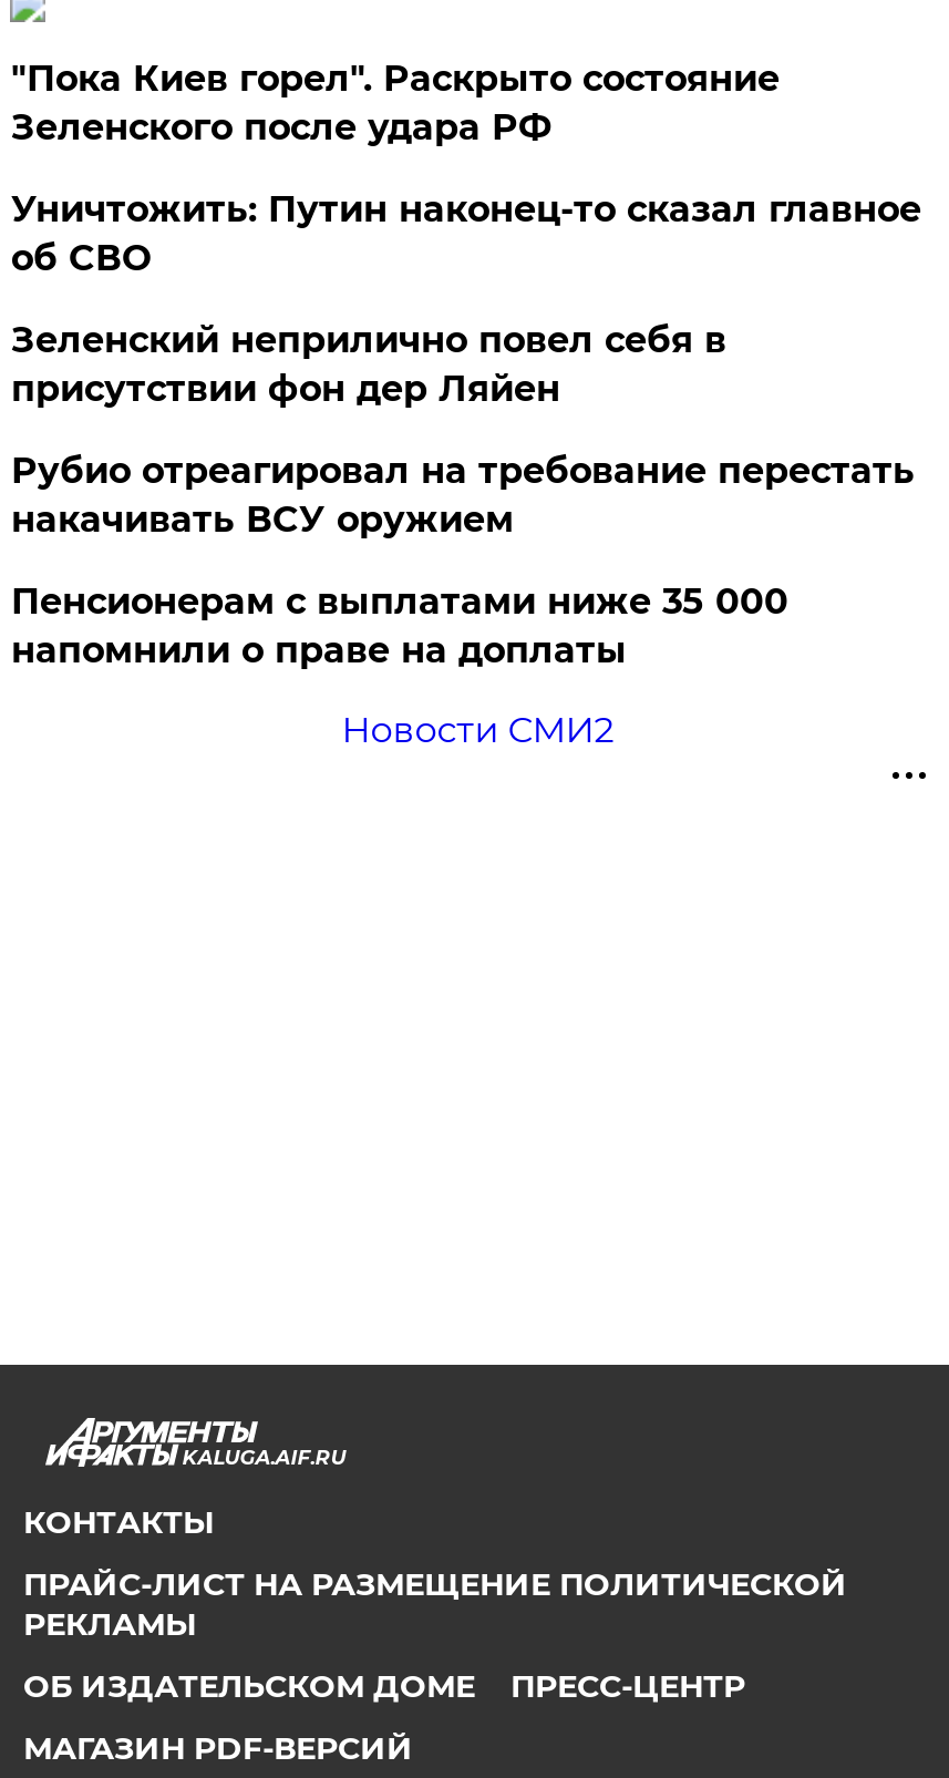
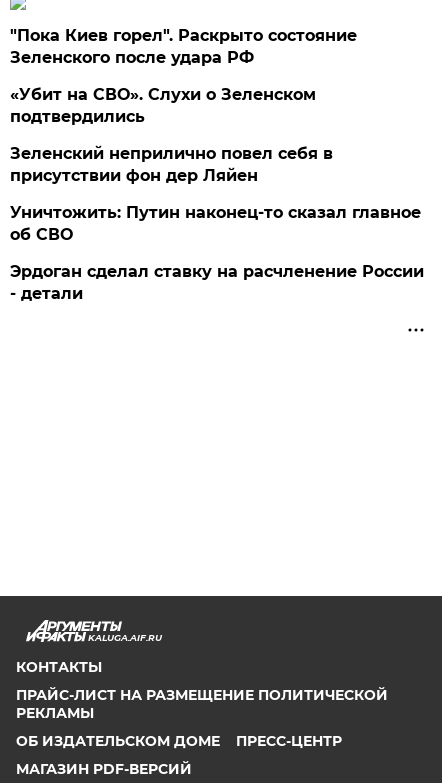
+ «Убит на СВО». Слухи о Зеленском
+ подтвердились

moved down: Уничтожить: Путин наконец-то сказал главное | об СВО

- Рубио отреагировал на требование перестать
- накачивать ВСУ оружием
- Пенсионерам с выплатами ниже 35 000
- напомнили о праве на доплаты
- Новости СМИ2
+ Эрдоган сделал ставку на расчленение России
+ - детали
